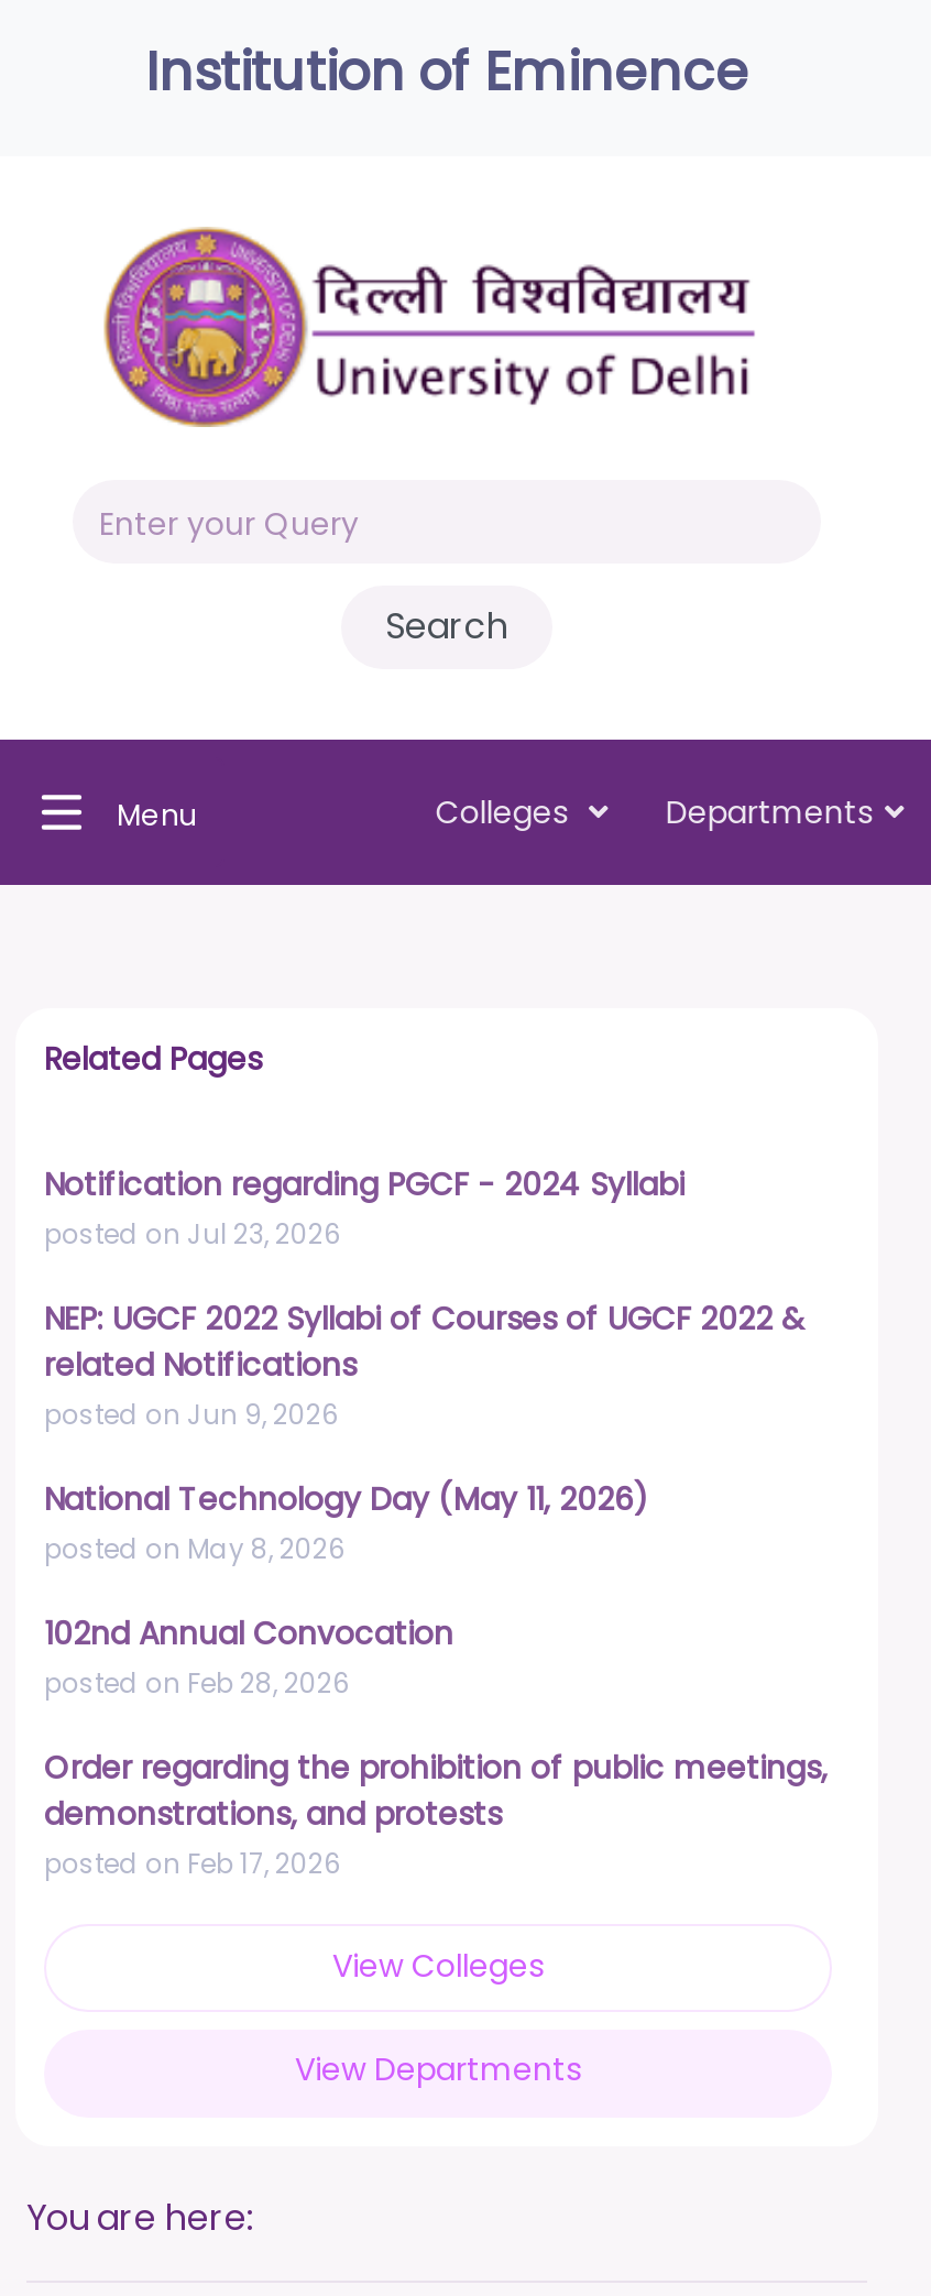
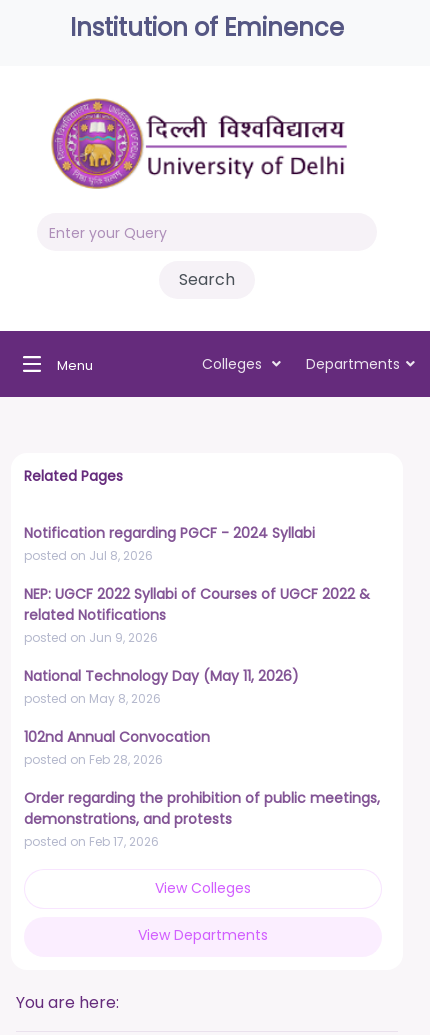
- posted on Jul 23, 2026
+ posted on Jul 8, 2026
